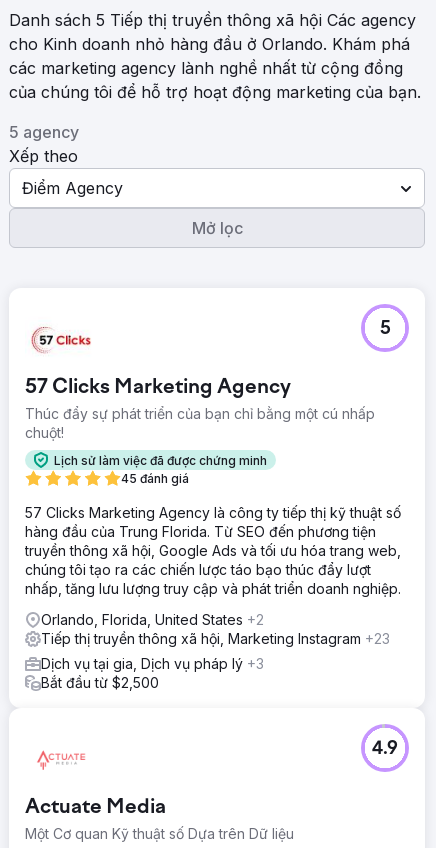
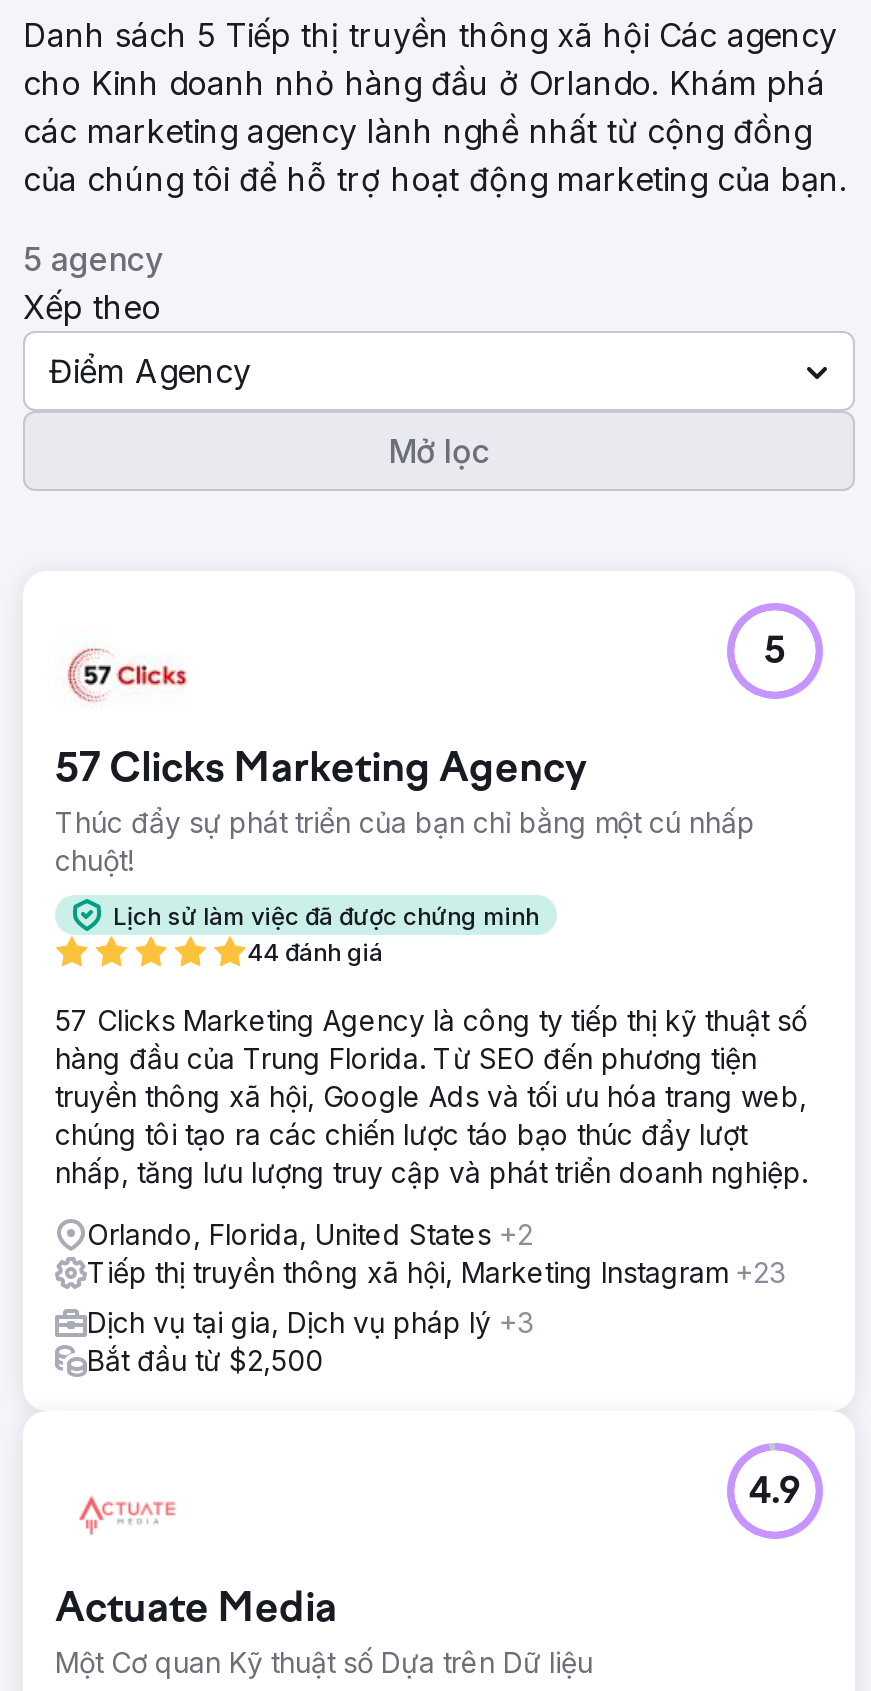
- 45 đánh giá
+ 44 đánh giá
